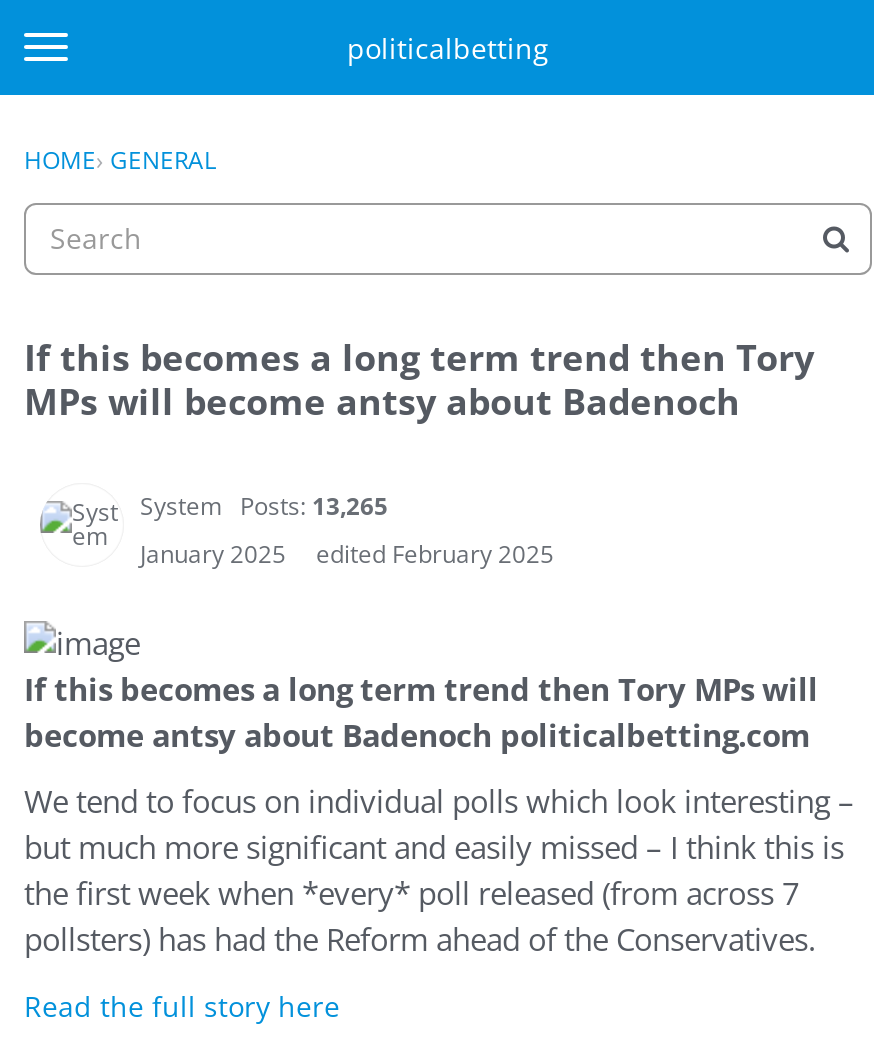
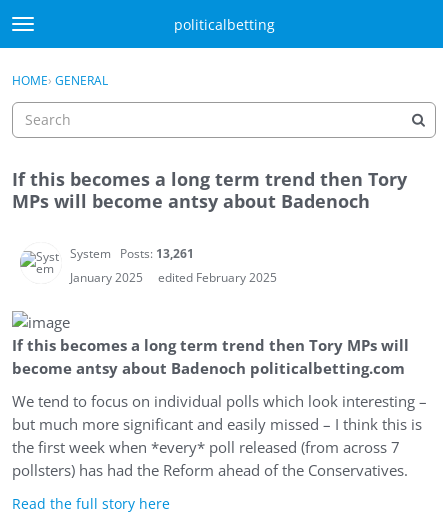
- System Posts: 13,265
+ System Posts: 13,261
